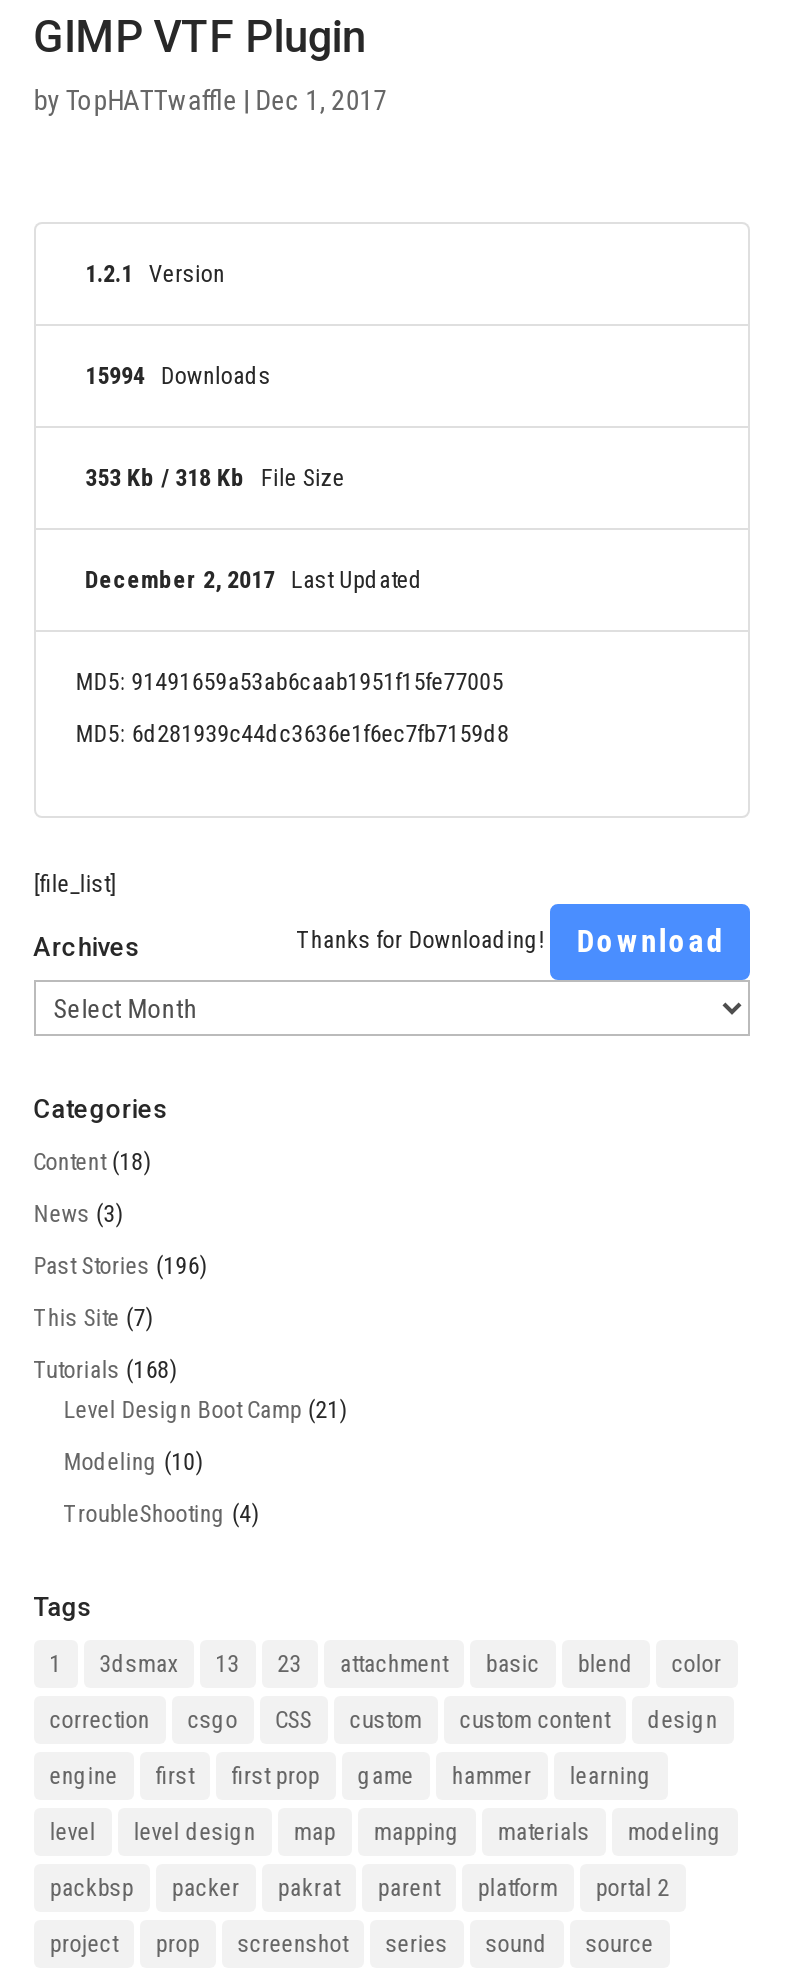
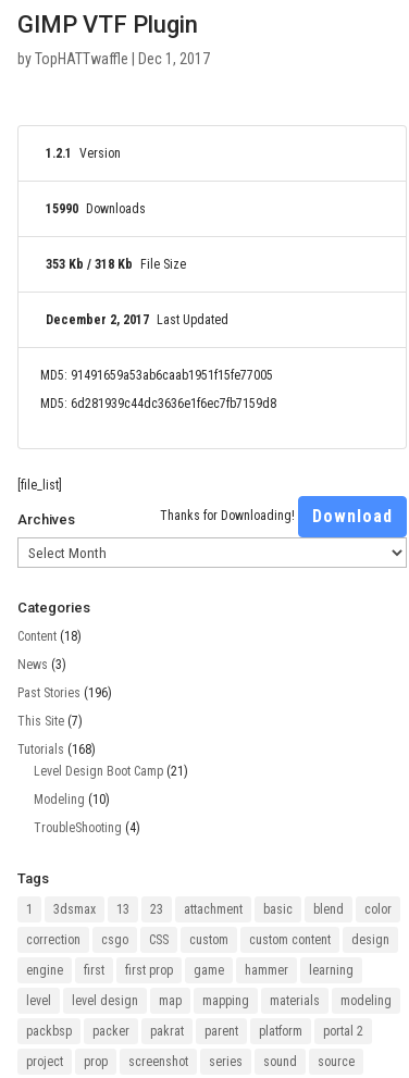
- 15994 Downloads
+ 15990 Downloads
